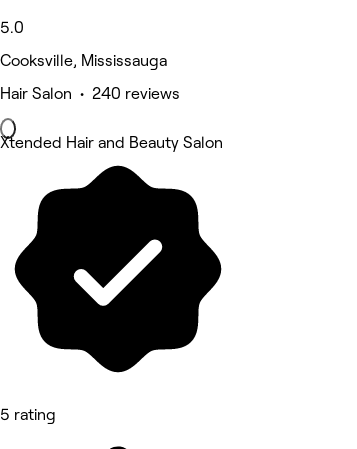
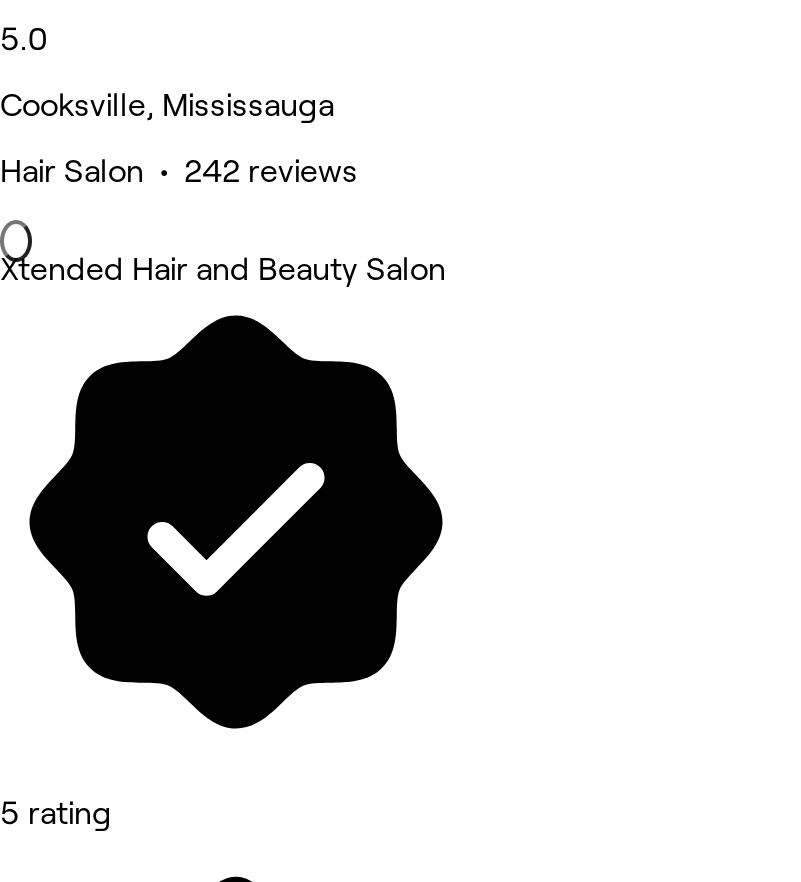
- Hair Salon • 240 reviews
+ Hair Salon • 242 reviews
